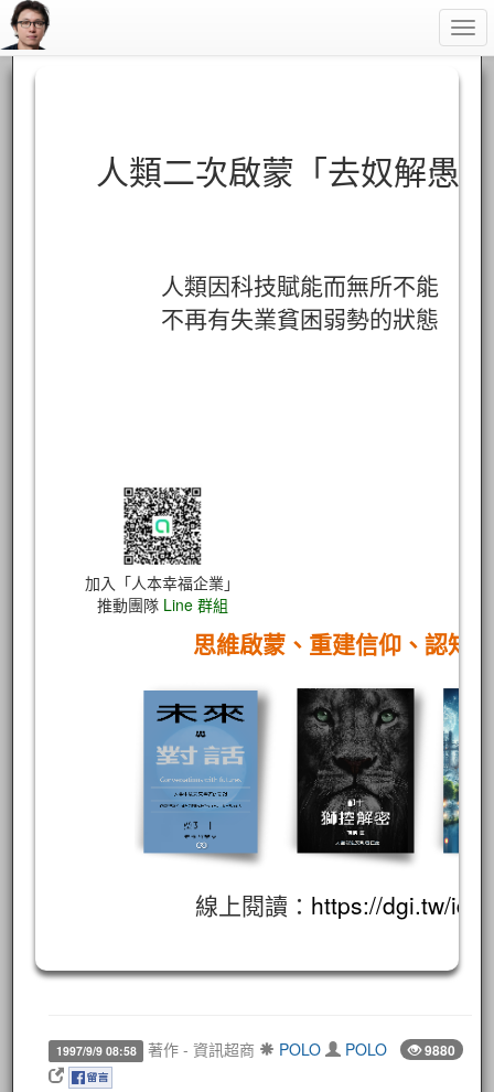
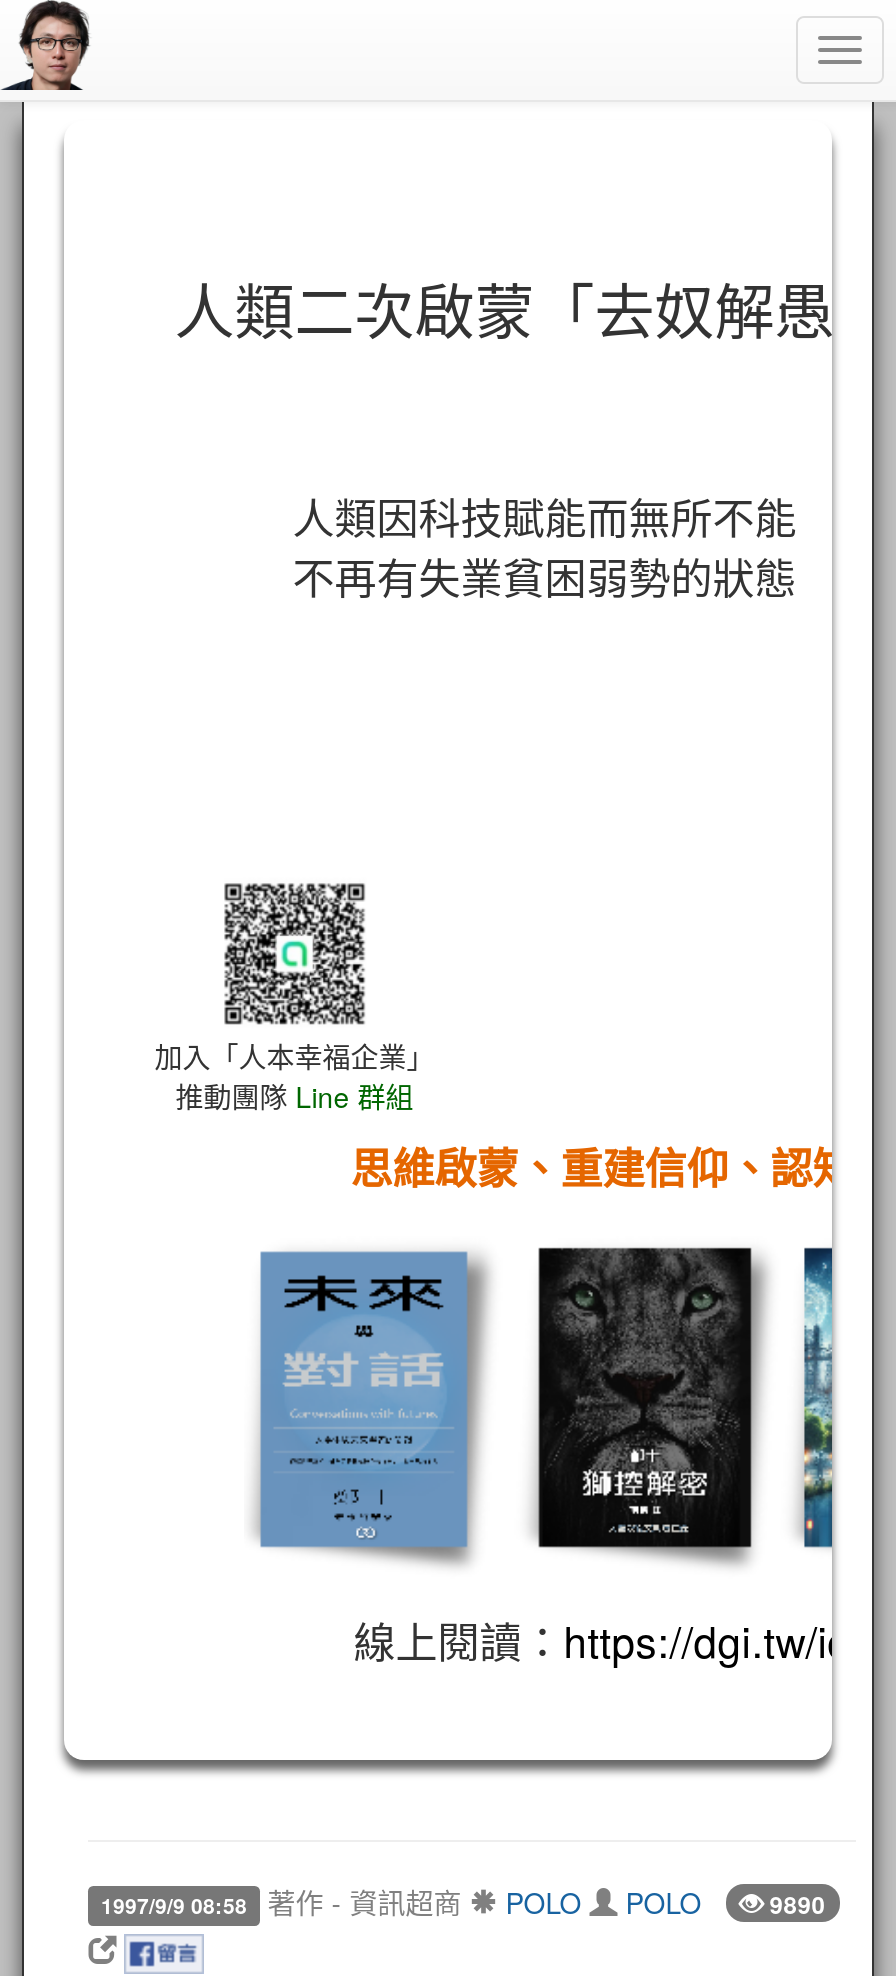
- 9880
+ 9890
